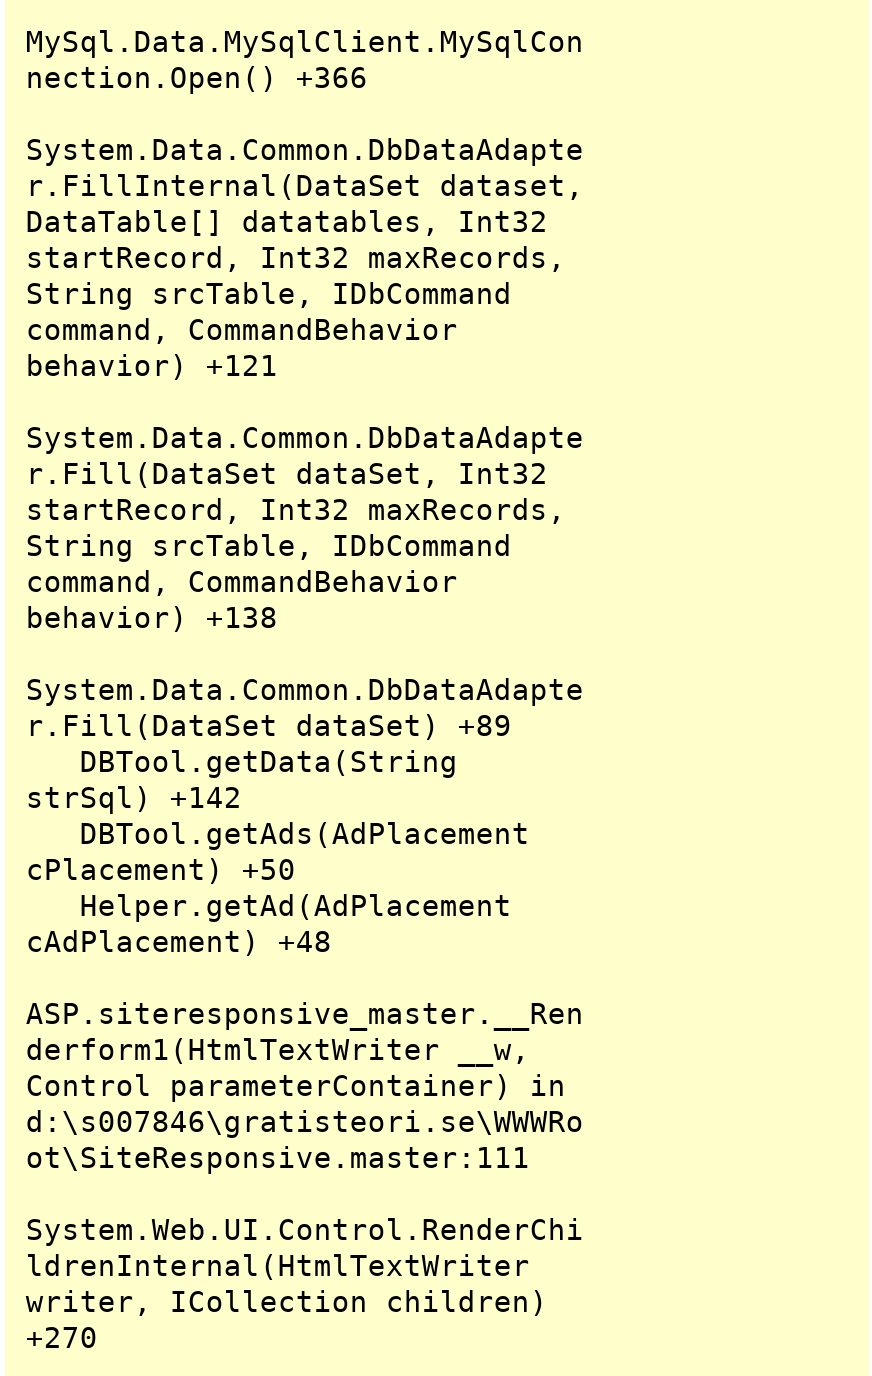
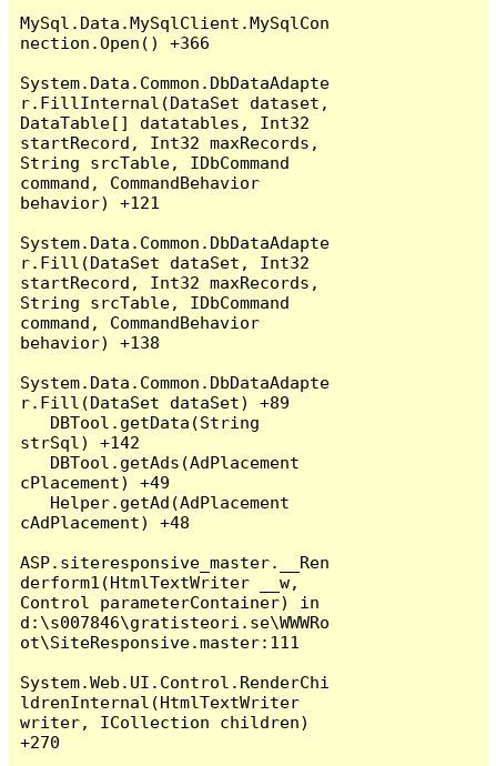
- cPlacement) +50
+ cPlacement) +49
